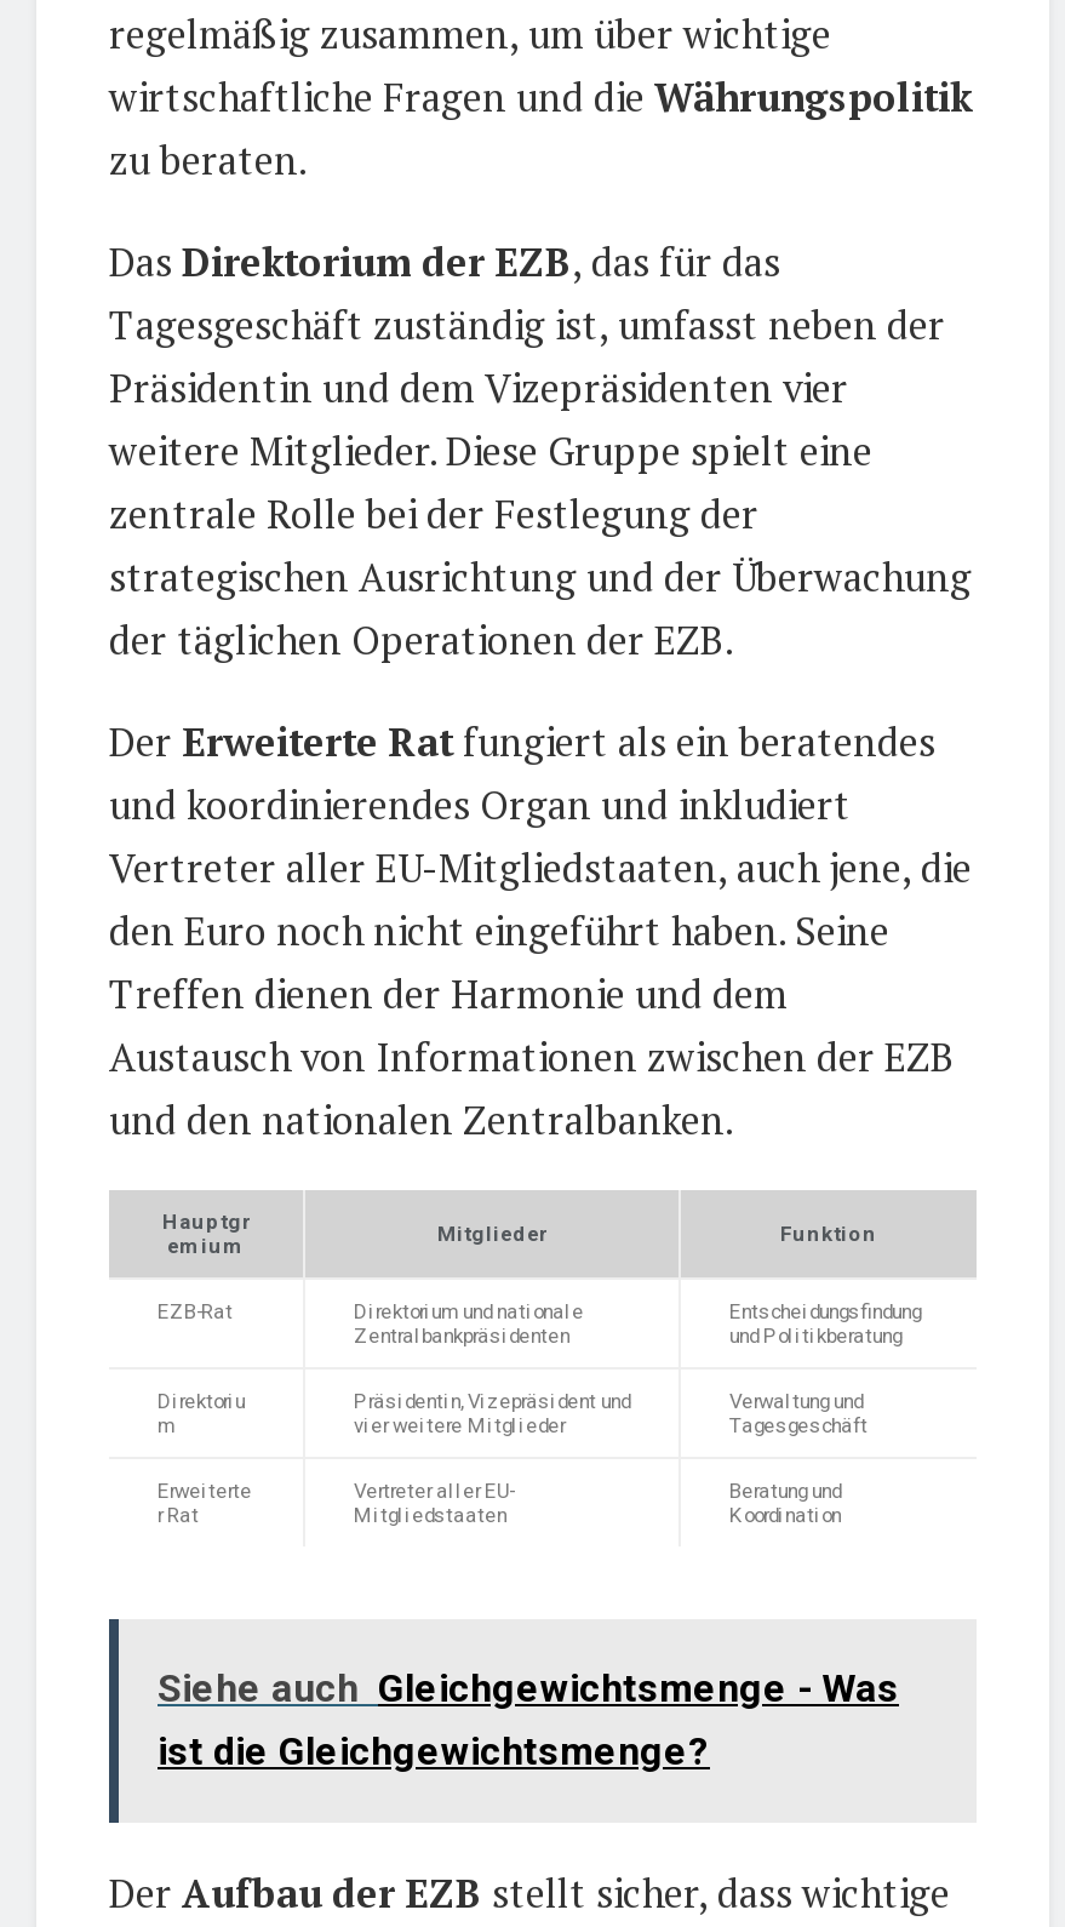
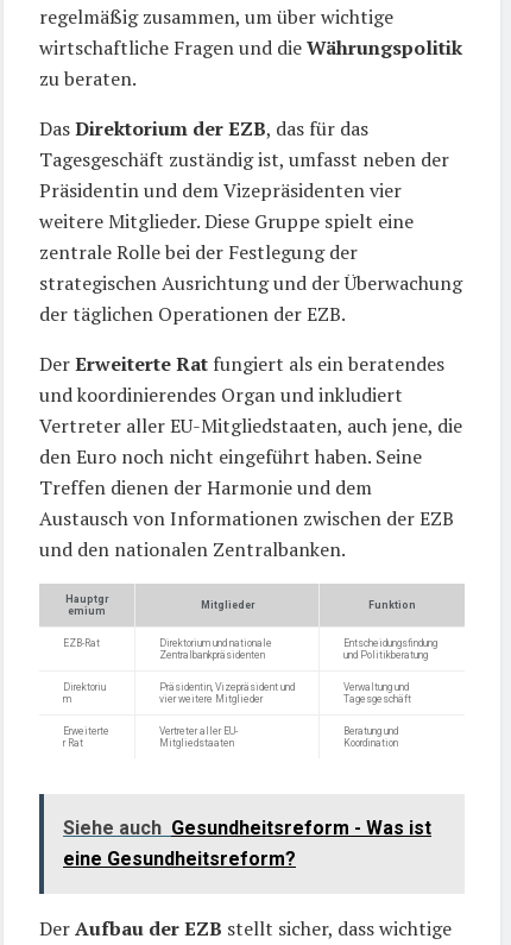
- Siehe auch Gleichgewichtsmenge - Was
- ist die Gleichgewichtsmenge?
+ Siehe auch Gesundheitsreform - Was ist
+ eine Gesundheitsreform?
